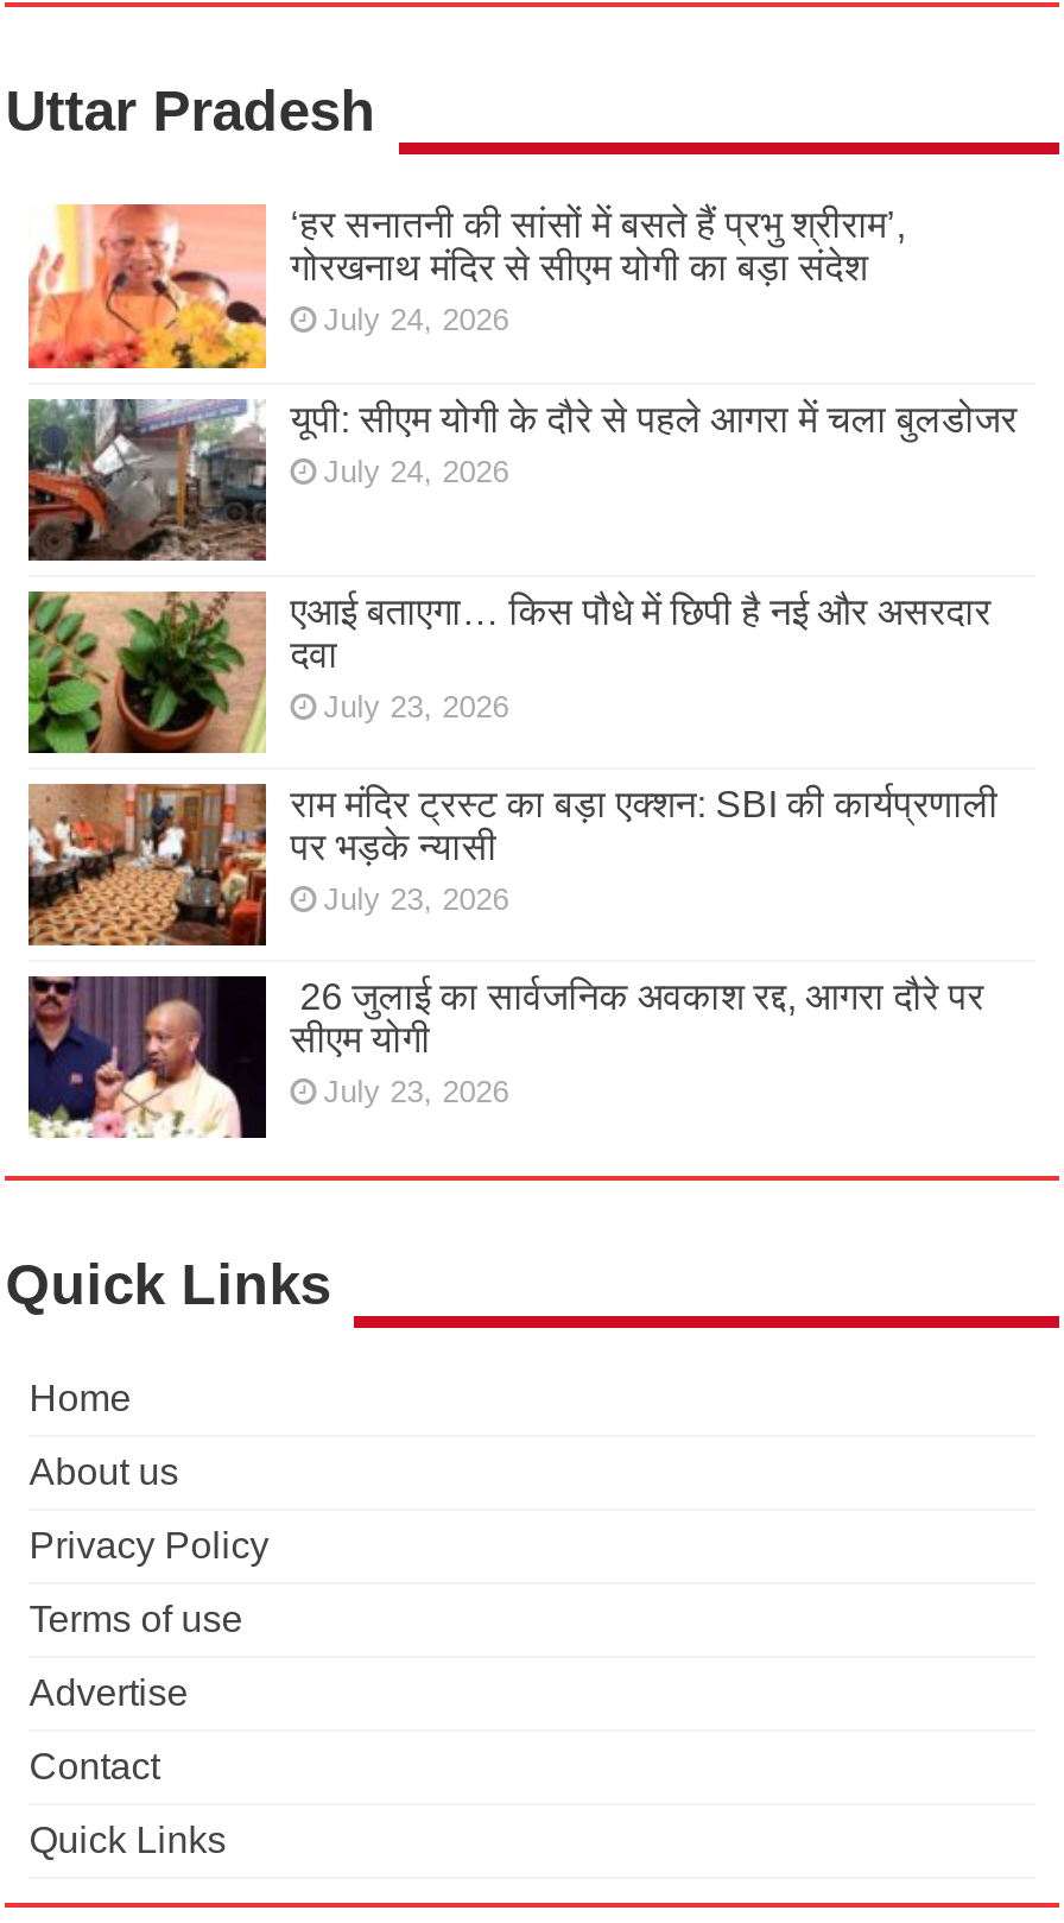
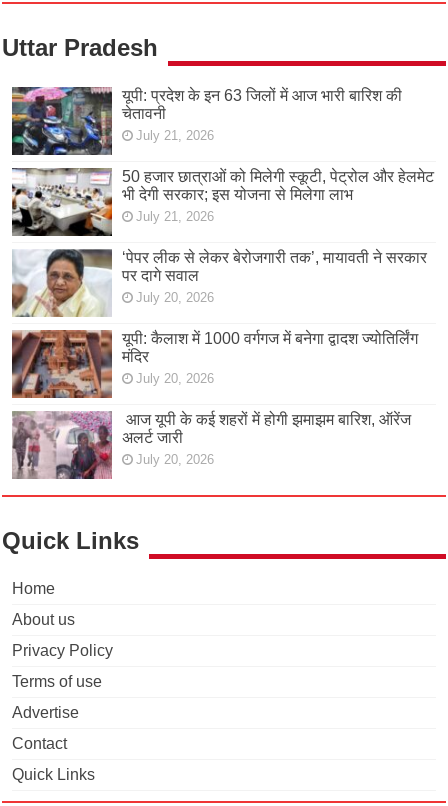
- [image]
- ‘हर सनातनी की सांसों में बसते हैं प्रभु श्रीराम’,
- गोरखनाथ मंदिर से सीएम योगी का बड़ा संदेश
- July 24, 2026
+ [image]
+ यूपी: प्रदेश के इन 63 जिलों में आज भारी बारिश की
+ चेतावनी
+ July 21, 2026

- [image]
- यूपी: सीएम योगी के दौरे से पहले आगरा में चला बुलडोजर
- July 24, 2026
+ [image]
+ 50 हजार छात्राओं को मिलेगी स्कूटी, पेट्रोल और हेलमेट
+ भी देगी सरकार; इस योजना से मिलेगा लाभ
+ July 21, 2026

- [image]
- एआई बताएगा… किस पौधे में छिपी है नई और असरदार
- दवा
- July 23, 2026
+ [image]
+ ‘पेपर लीक से लेकर बेरोजगारी तक’, मायावती ने सरकार
+ पर दागे सवाल
+ July 20, 2026

- [image]
- राम मंदिर ट्रस्ट का बड़ा एक्शन: SBI की कार्यप्रणाली
- पर भड़के न्यासी
- July 23, 2026
+ [image]
+ यूपी: कैलाश में 1000 वर्गगज में बनेगा द्वादश ज्योतिर्लिंग
+ मंदिर
+ July 20, 2026

- [image]
- 26 जुलाई का सार्वजनिक अवकाश रद्द, आगरा दौरे पर
- सीएम योगी
- July 23, 2026
+ [image]
+ आज यूपी के कई शहरों में होगी झमाझम बारिश, ऑरेंज
+ अलर्ट जारी
+ July 20, 2026
